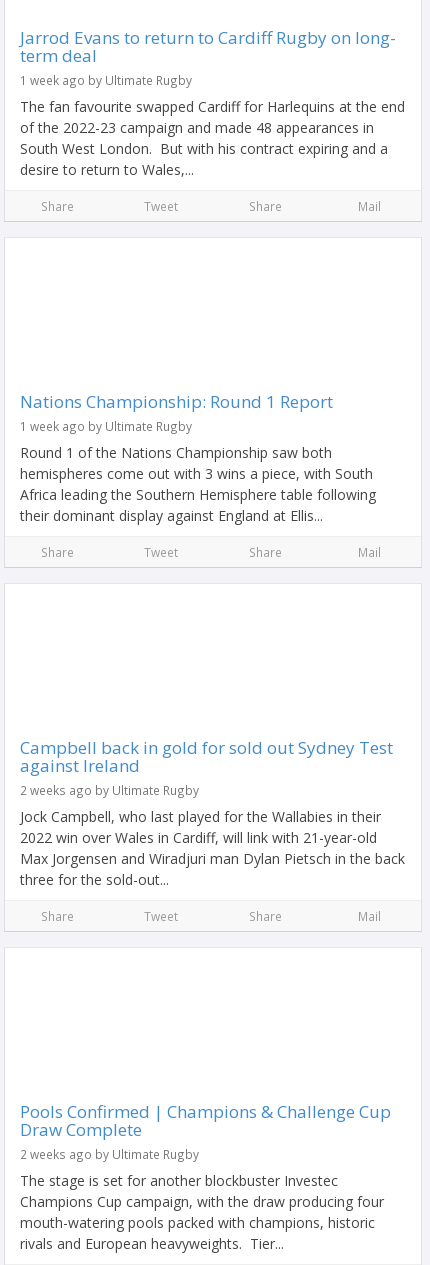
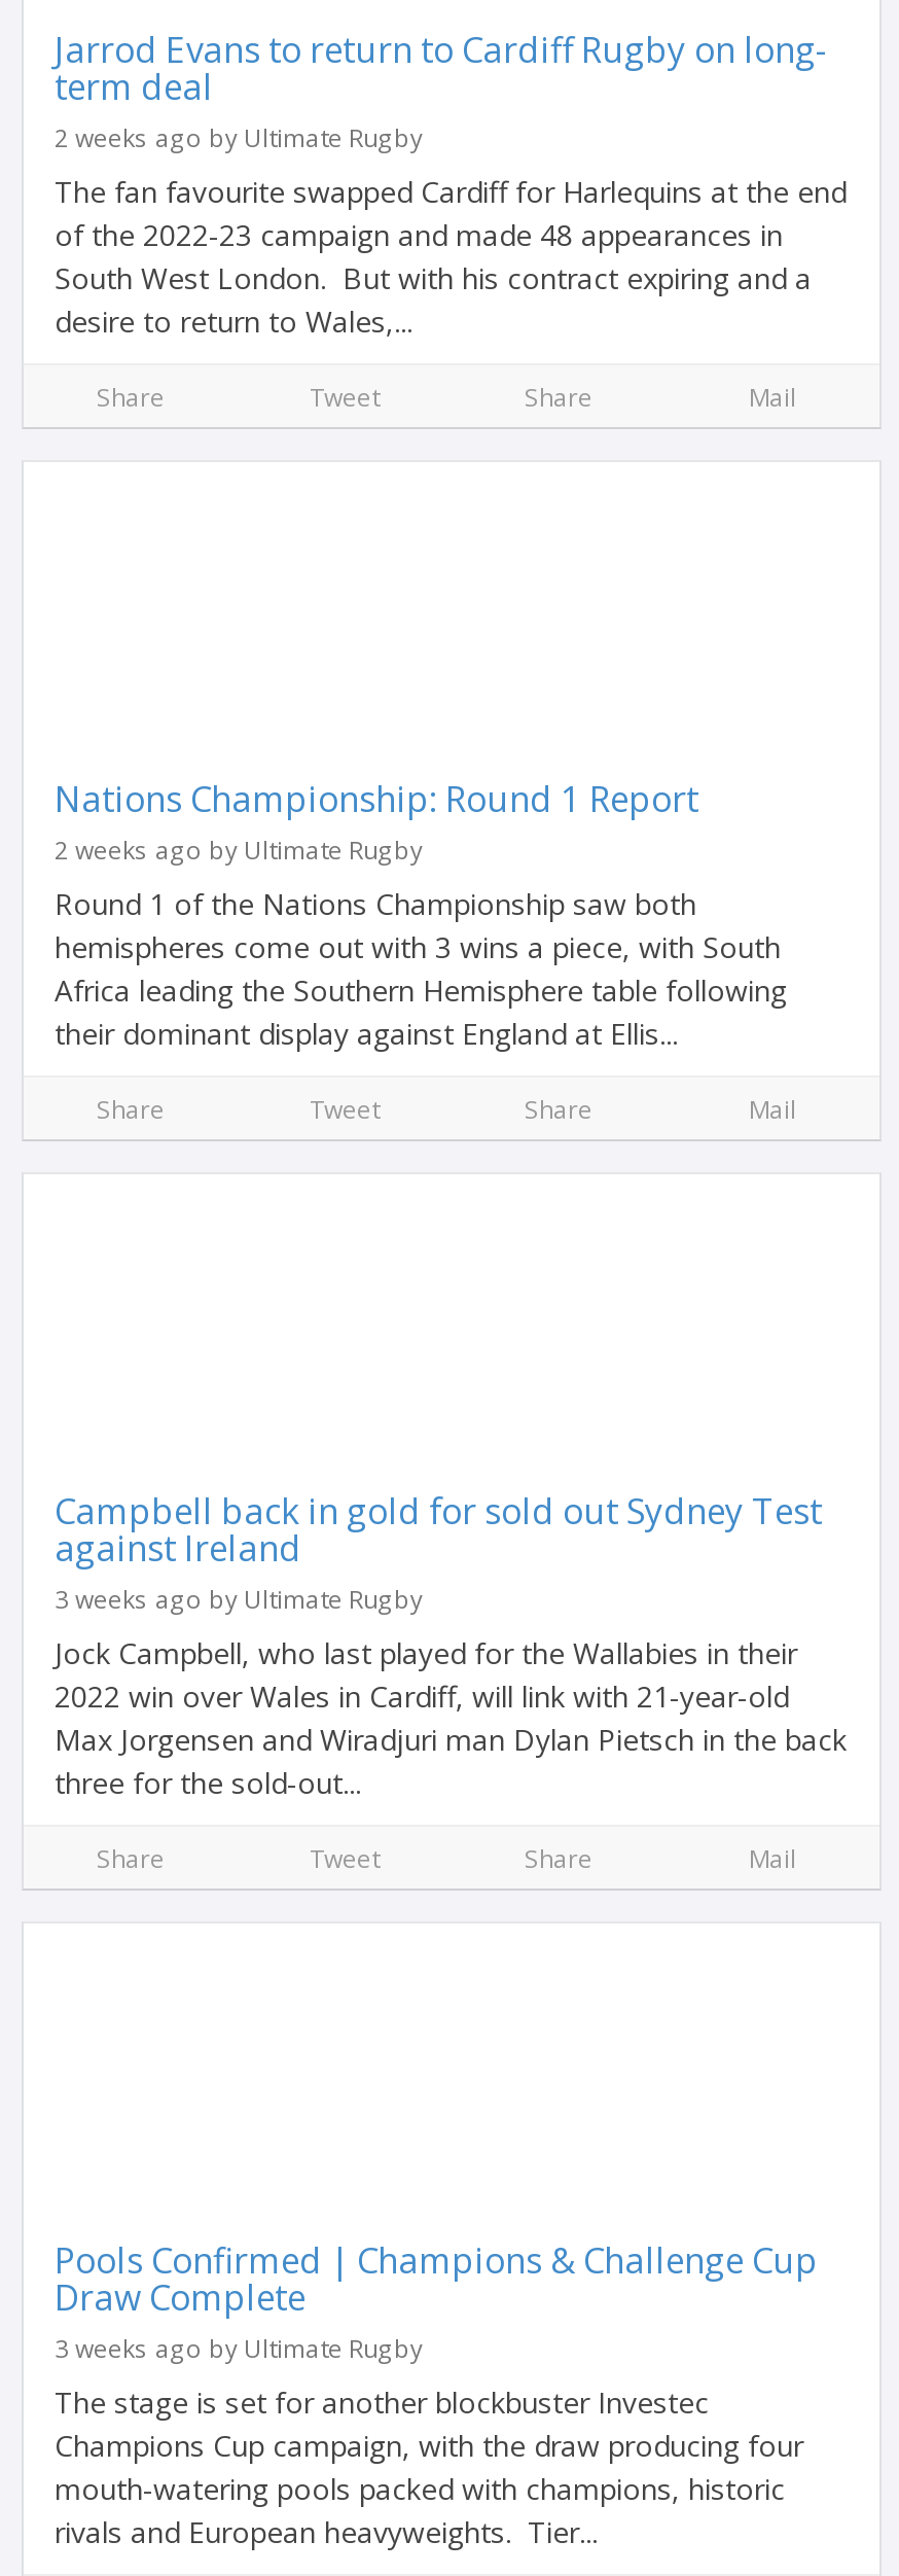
- 1 week ago by Ultimate Rugby
+ 2 weeks ago by Ultimate Rugby

- 1 week ago by Ultimate Rugby
+ 2 weeks ago by Ultimate Rugby

- 2 weeks ago by Ultimate Rugby
+ 3 weeks ago by Ultimate Rugby

- 2 weeks ago by Ultimate Rugby
+ 3 weeks ago by Ultimate Rugby
